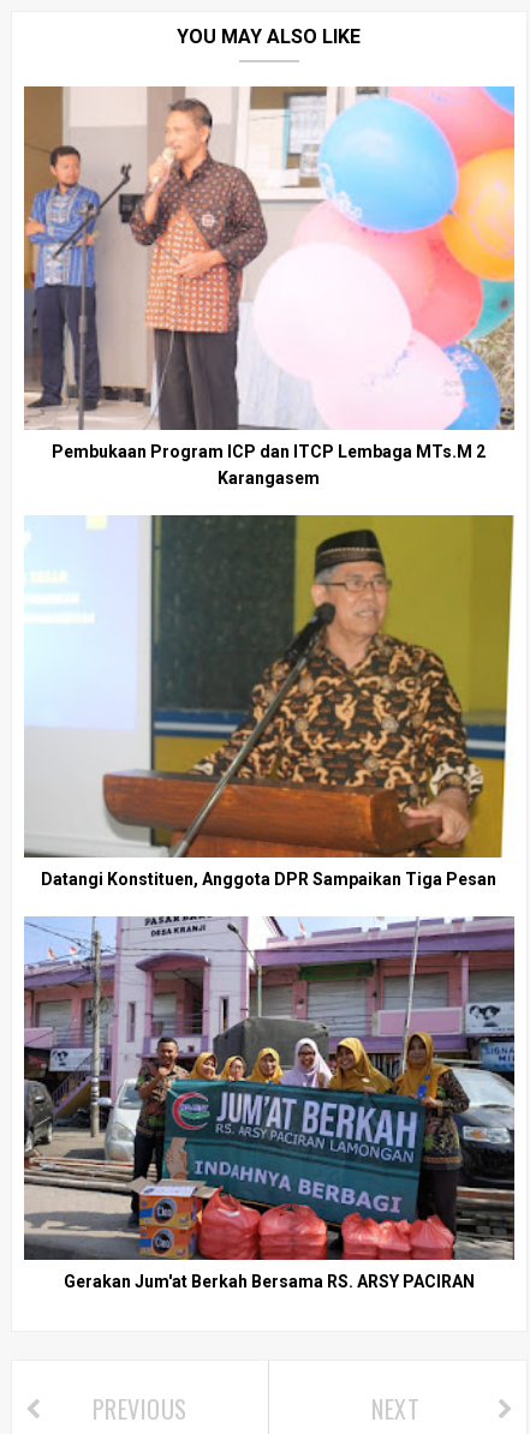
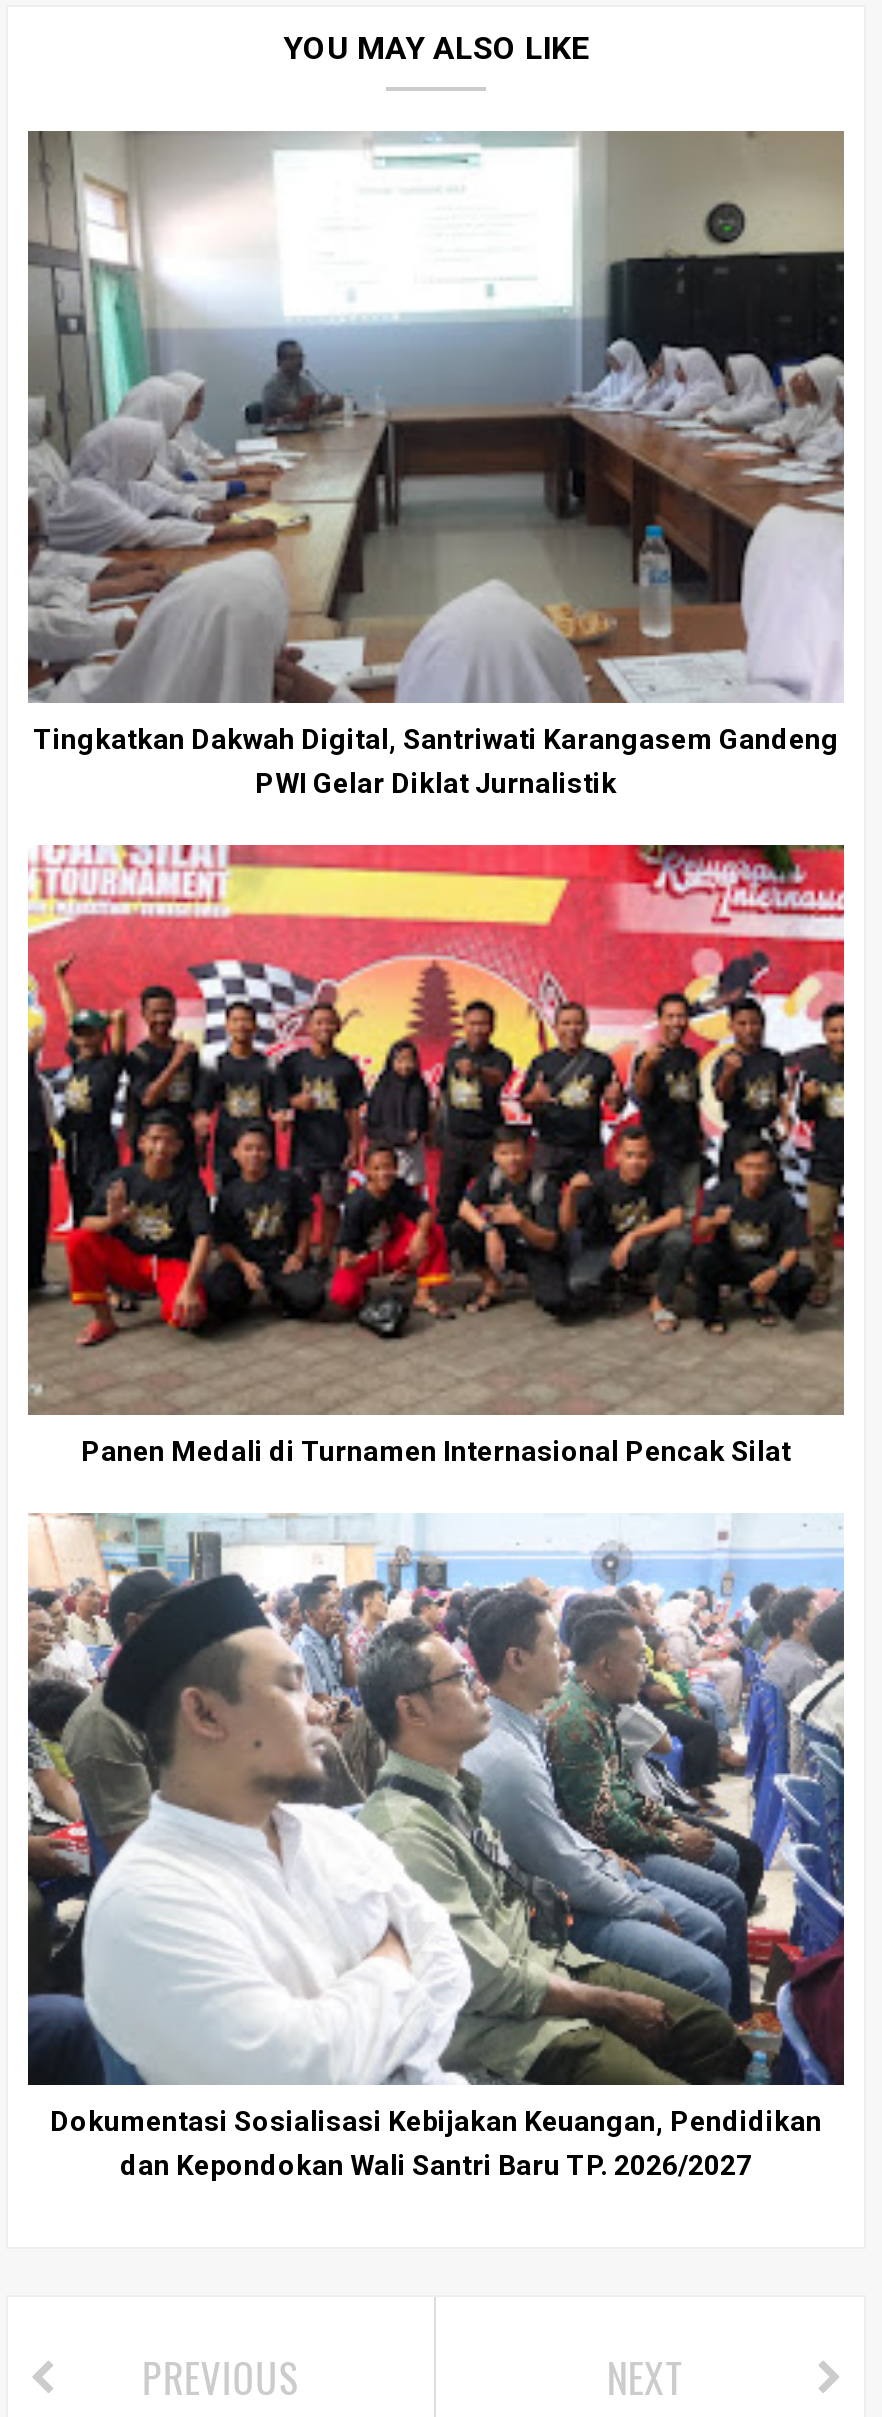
- [image]
- Pembukaan Program ICP dan ITCP Lembaga MTs.M 2
- Karangasem
+ [image]
+ Tingkatkan Dakwah Digital, Santriwati Karangasem Gandeng
+ PWI Gelar Diklat Jurnalistik

- [image]
- Datangi Konstituen, Anggota DPR Sampaikan Tiga Pesan
+ [image]
+ Panen Medali di Turnamen Internasional Pencak Silat

- [image]
- Gerakan Jum'at Berkah Bersama RS. ARSY PACIRAN
+ [image]
+ Dokumentasi Sosialisasi Kebijakan Keuangan, Pendidikan
+ dan Kepondokan Wali Santri Baru TP. 2026/2027
